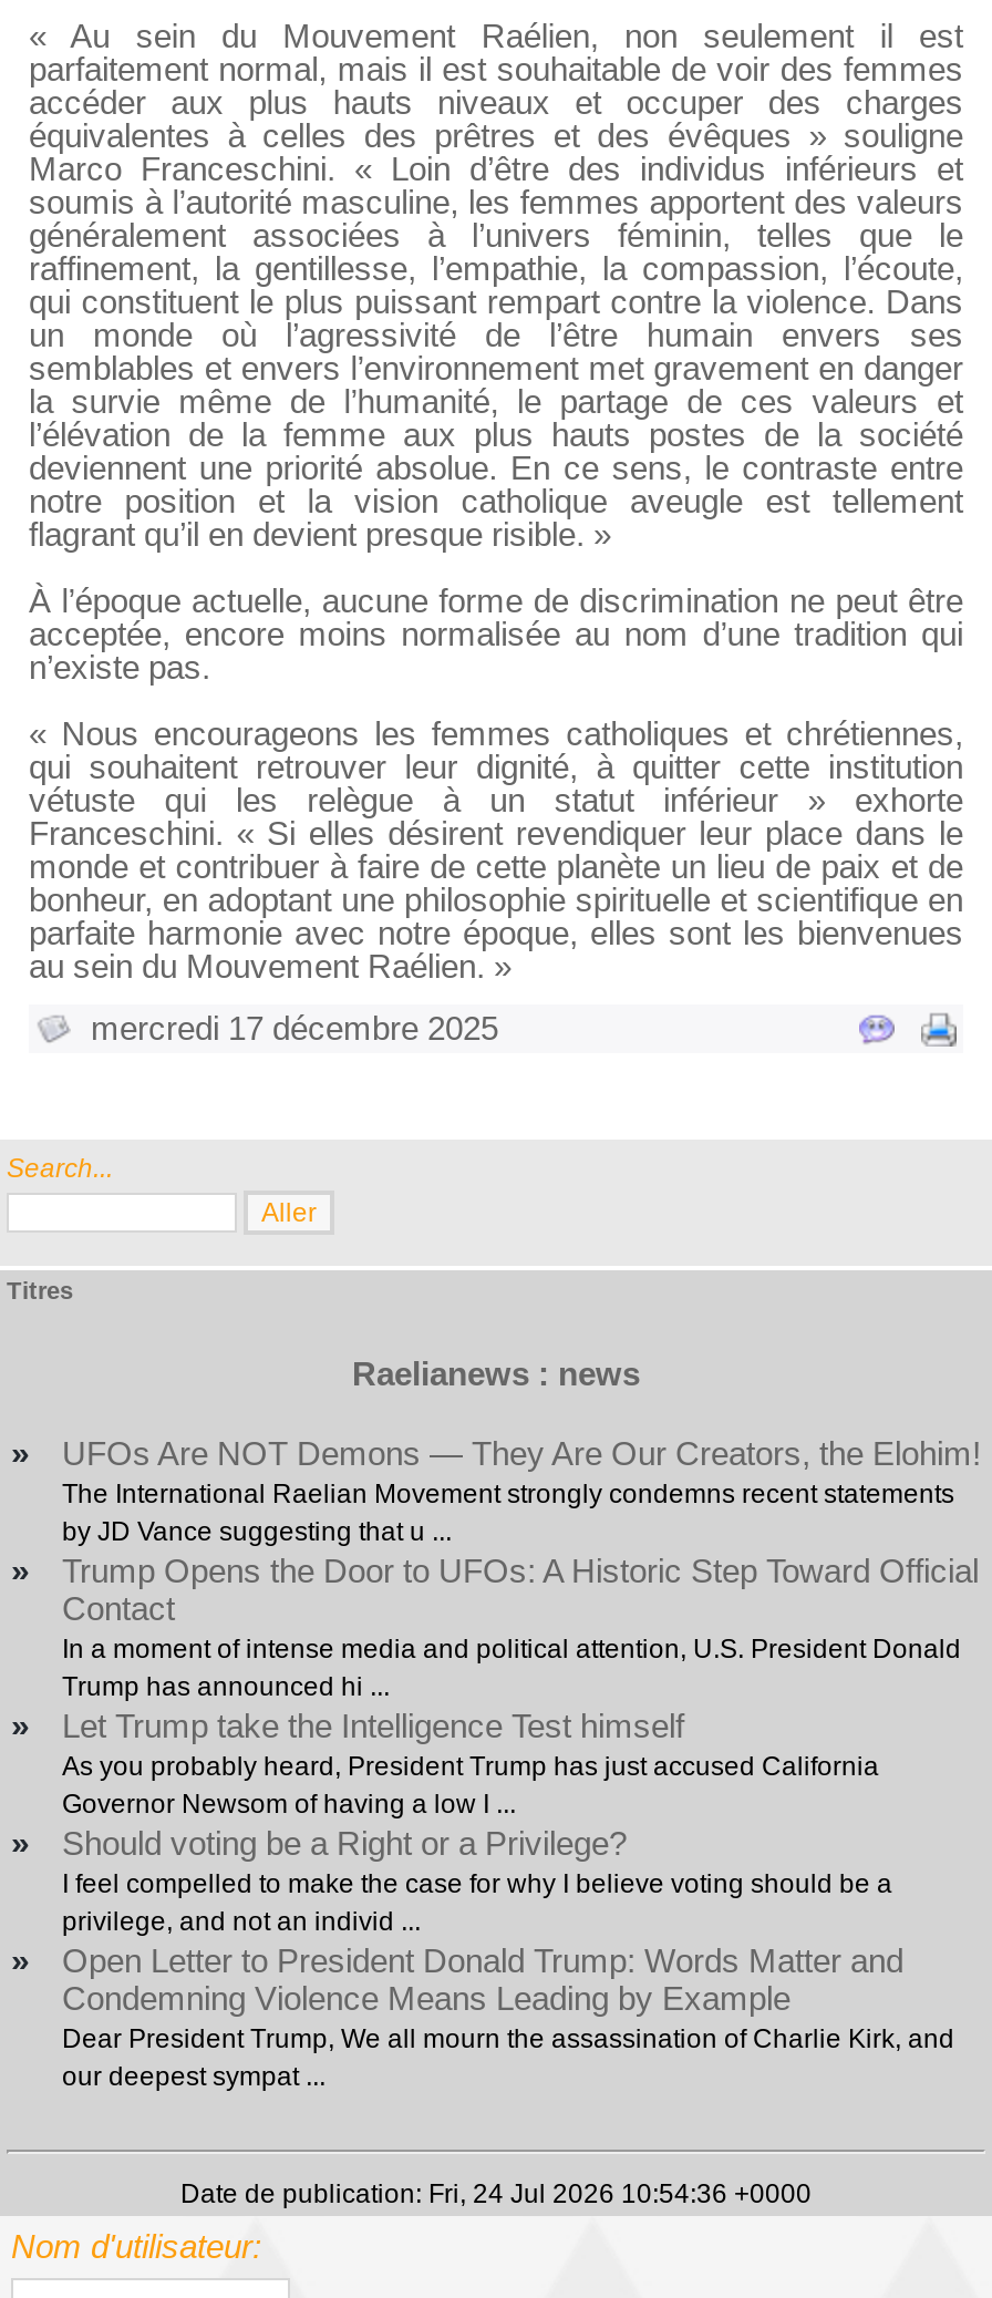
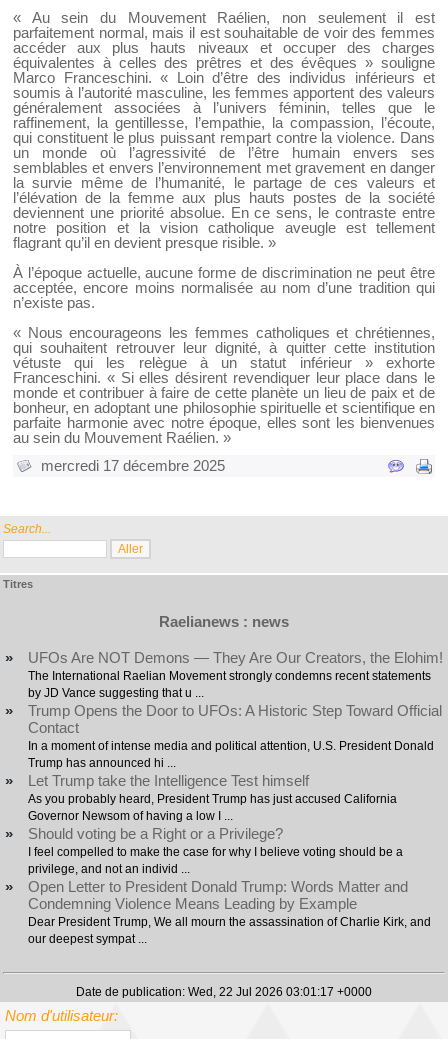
- Date de publication: Fri, 24 Jul 2026 10:54:36 +0000
+ Date de publication: Wed, 22 Jul 2026 03:01:17 +0000
